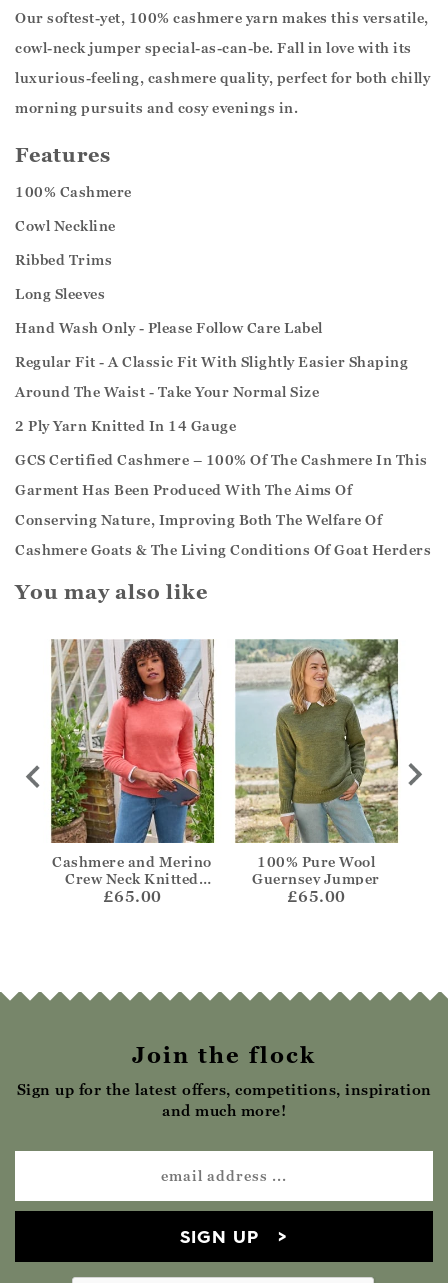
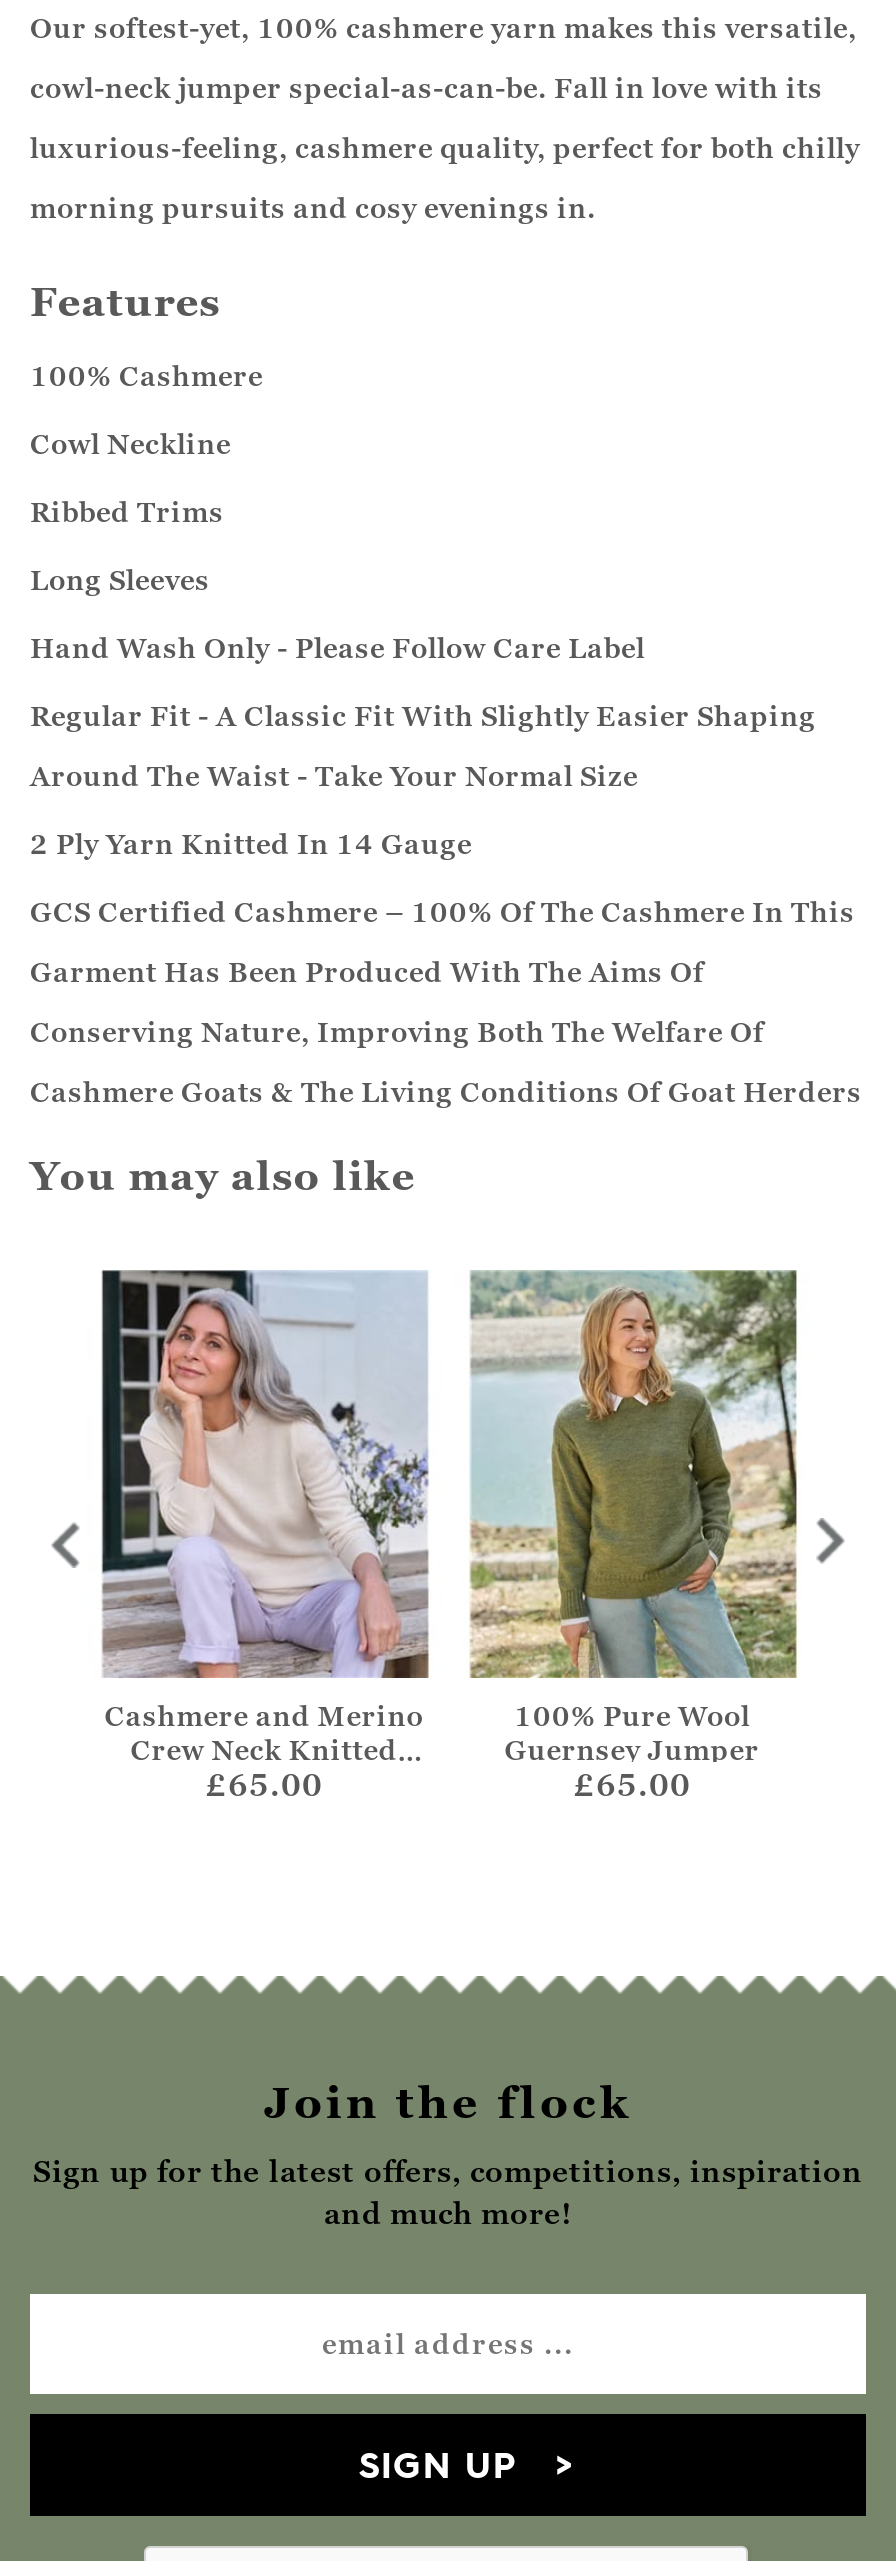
- [image]
+ [image]
